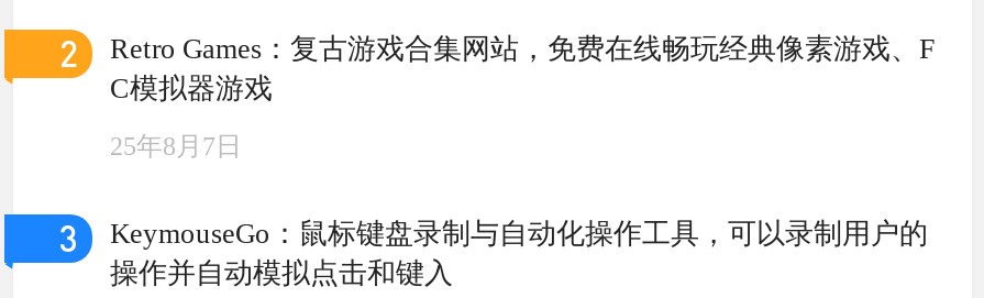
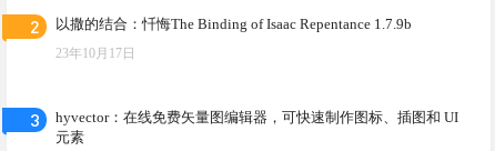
- Retro Games：复古游戏合集网站，免费在线畅玩经典像素游戏、F
- C模拟器游戏
+ 以撒的结合：忏悔The Binding of Isaac Repentance 1.7.9b

- 25年8月7日
+ 23年10月17日

- KeymouseGo：鼠标键盘录制与自动化操作工具，可以录制用户的
- 操作并自动模拟点击和键入
+ hyvector：在线免费矢量图编辑器，可快速制作图标、插图和 UI
+ 元素
